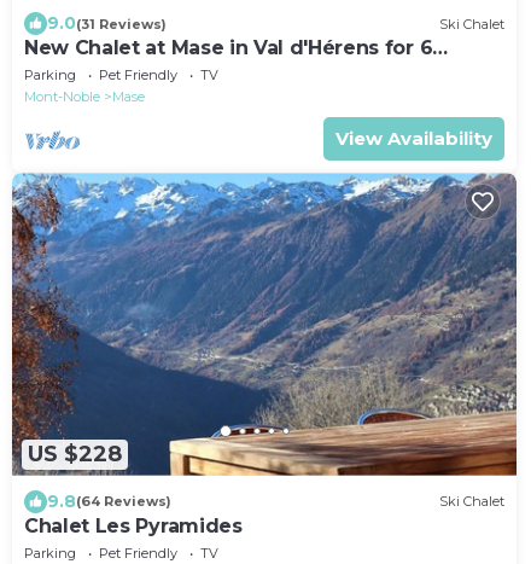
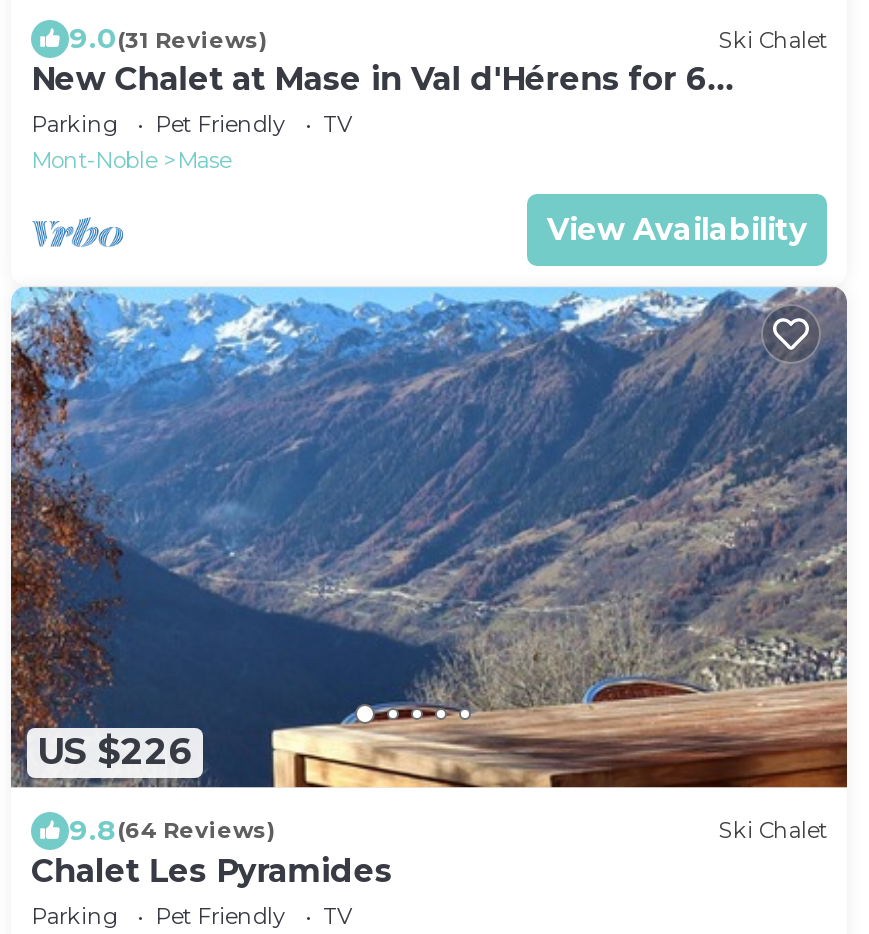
- US $228
+ US $226
